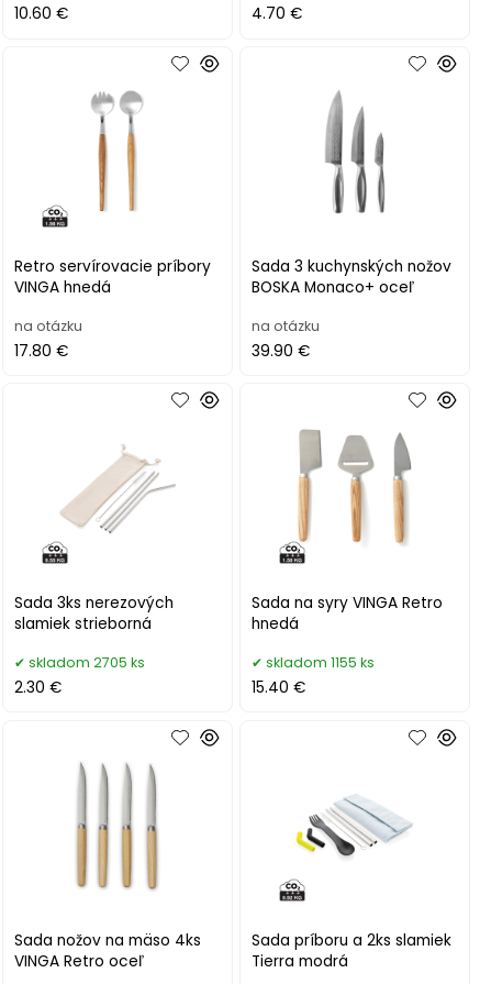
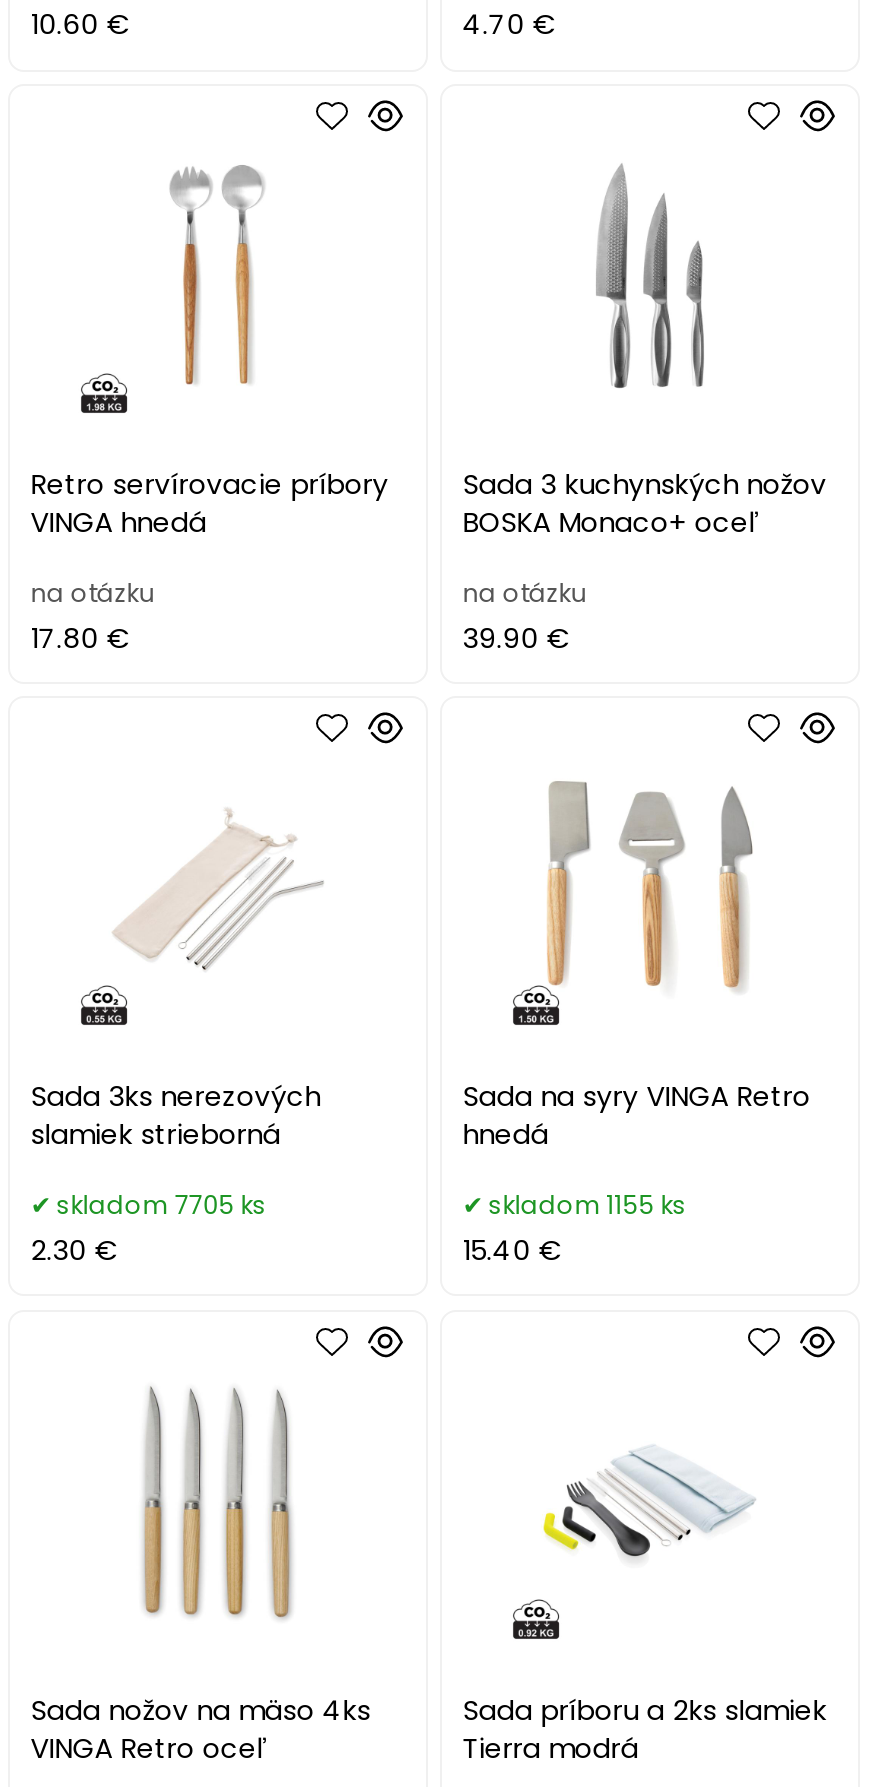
- skladom 2705 ks
+ skladom 7705 ks
